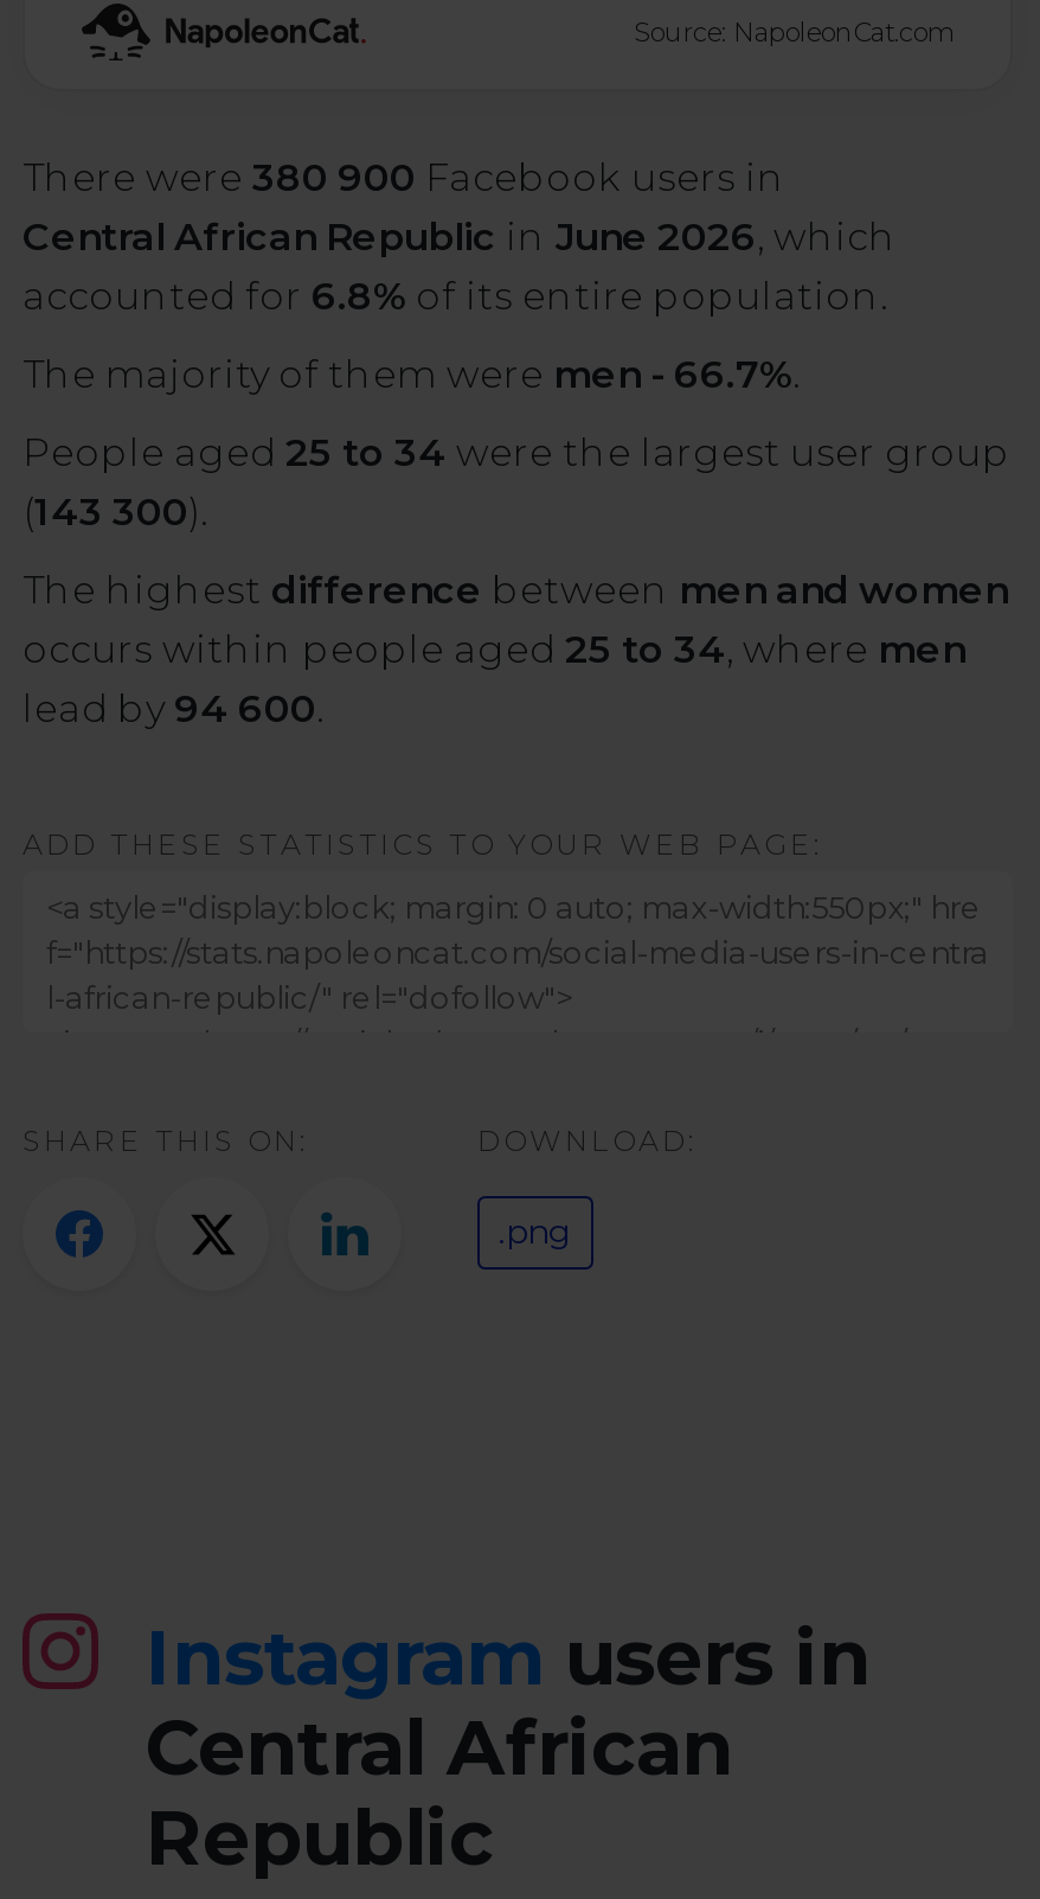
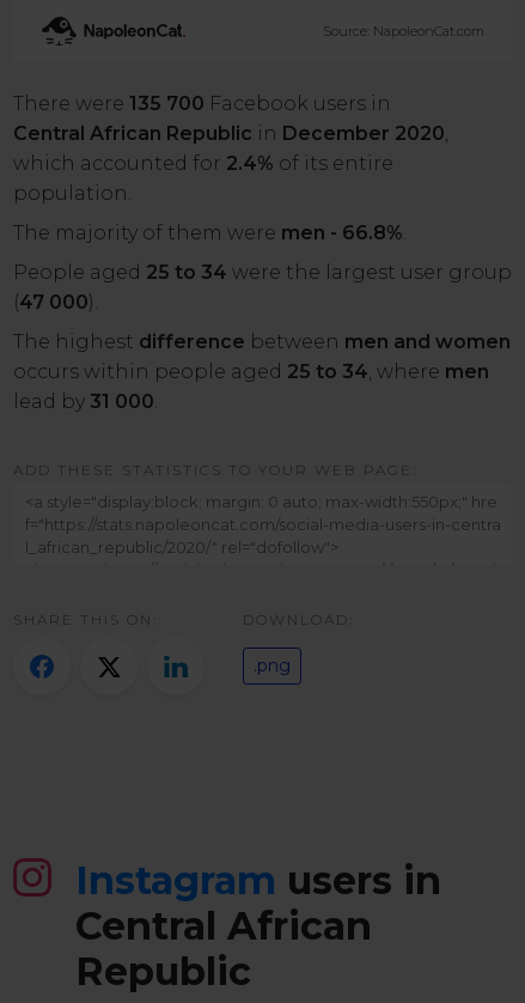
- There were 380 900 Facebook users in
- Central African Republic in June 2026, which
- accounted for 6.8% of its entire population.
+ There were 135 700 Facebook users in
+ Central African Republic in December 2020,
+ which accounted for 2.4% of its entire
+ population.

- The majority of them were men - 66.7%.
+ The majority of them were men - 66.8%.

- (143 300).
+ (47 000).

- lead by 94 600.
+ lead by 31 000.
